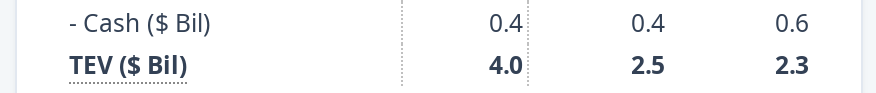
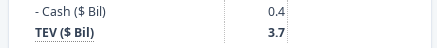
- 0.4
- 0.6

- 4.0
- 2.5
- 2.3
+ 3.7
